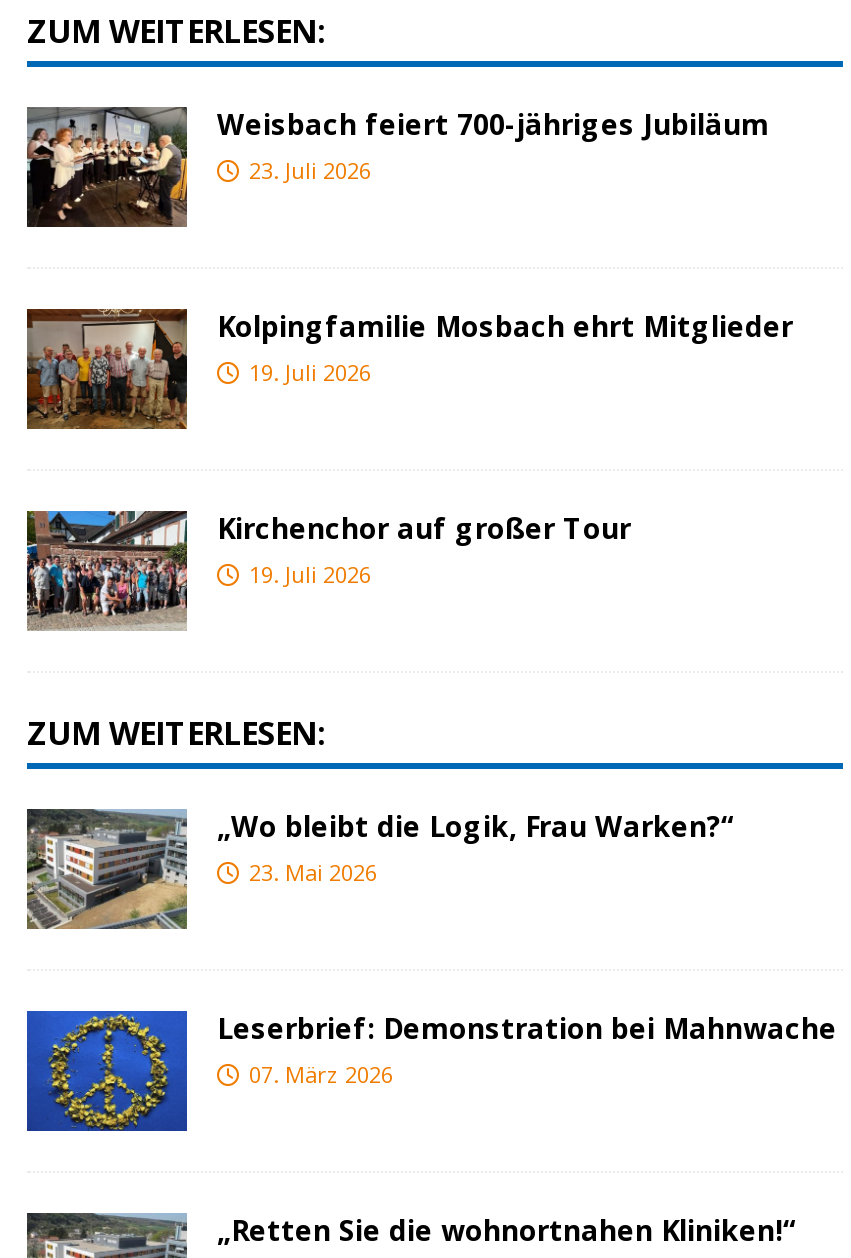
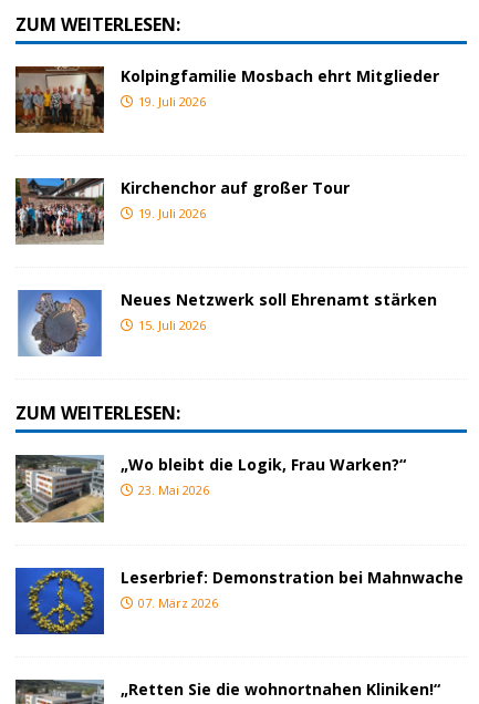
- [image]
- Weisbach feiert 700-jähriges Jubiläum
- 23. Juli 2026

moved up: [image] | Kolpingfamilie Mosbach ehrt Mitglieder | 19. Juli 2026 | Kirchenchor auf großer Tour | 19. Juli 2026

+ [image]
+ Neues Netzwerk soll Ehrenamt stärken
+ 15. Juli 2026
